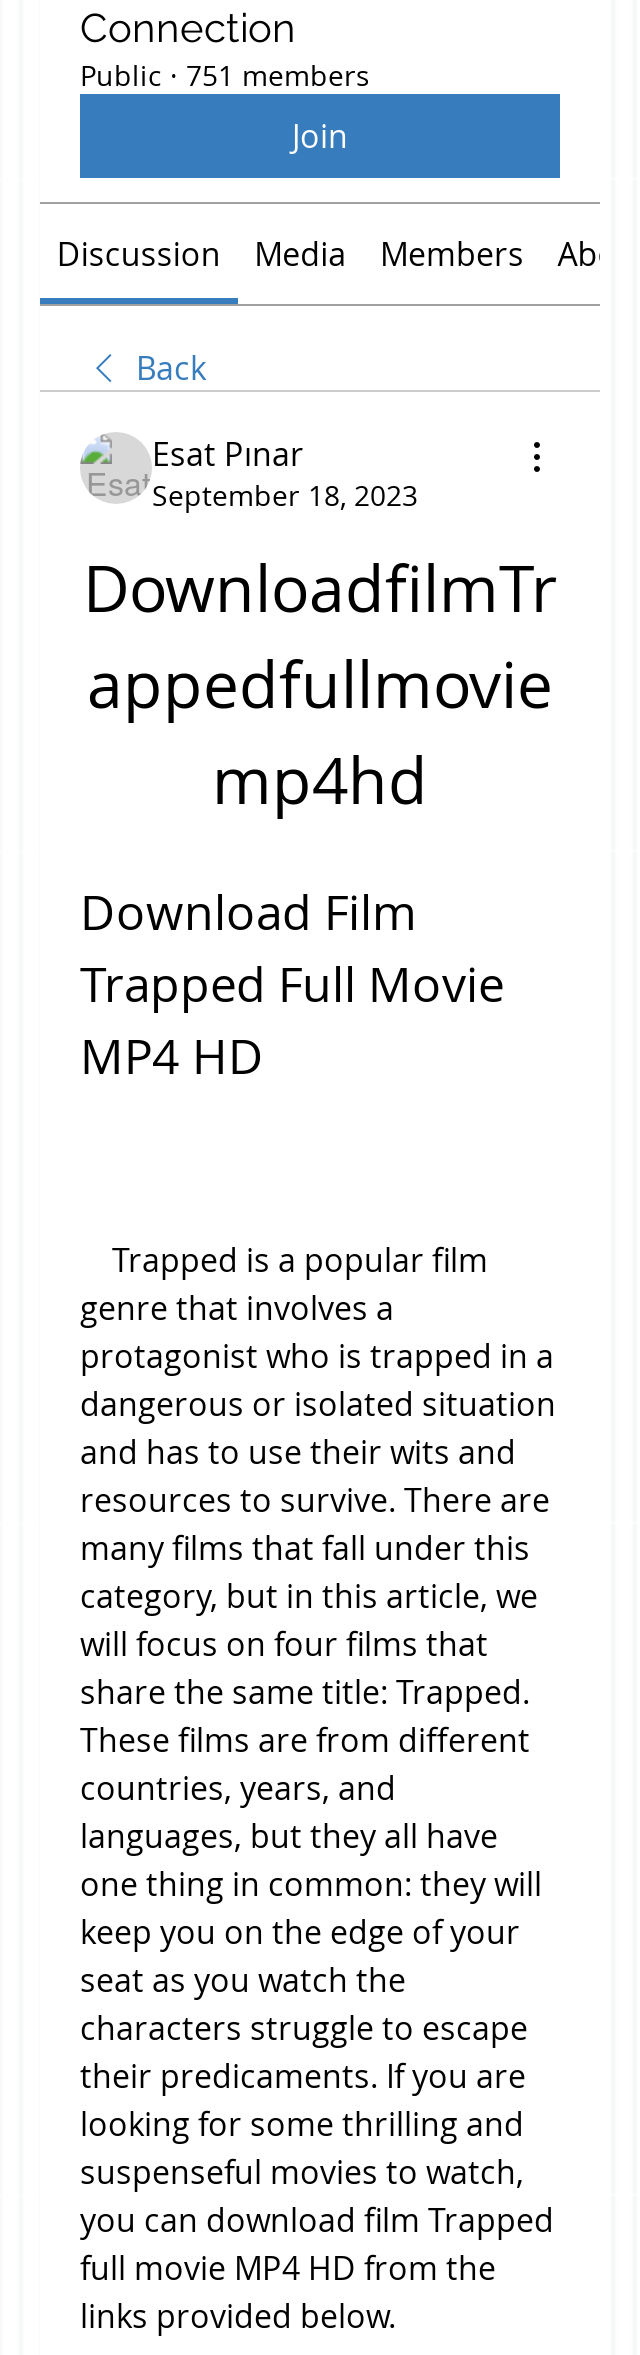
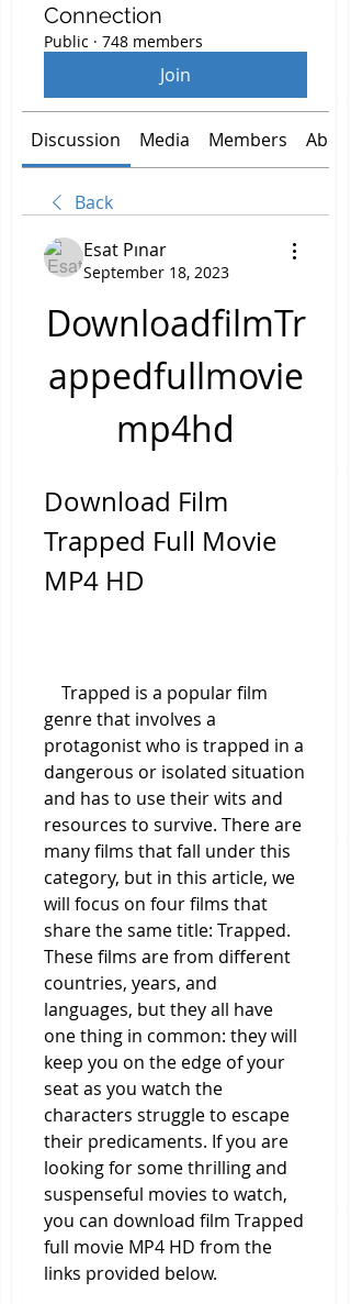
- Public · 751 members
+ Public · 748 members
